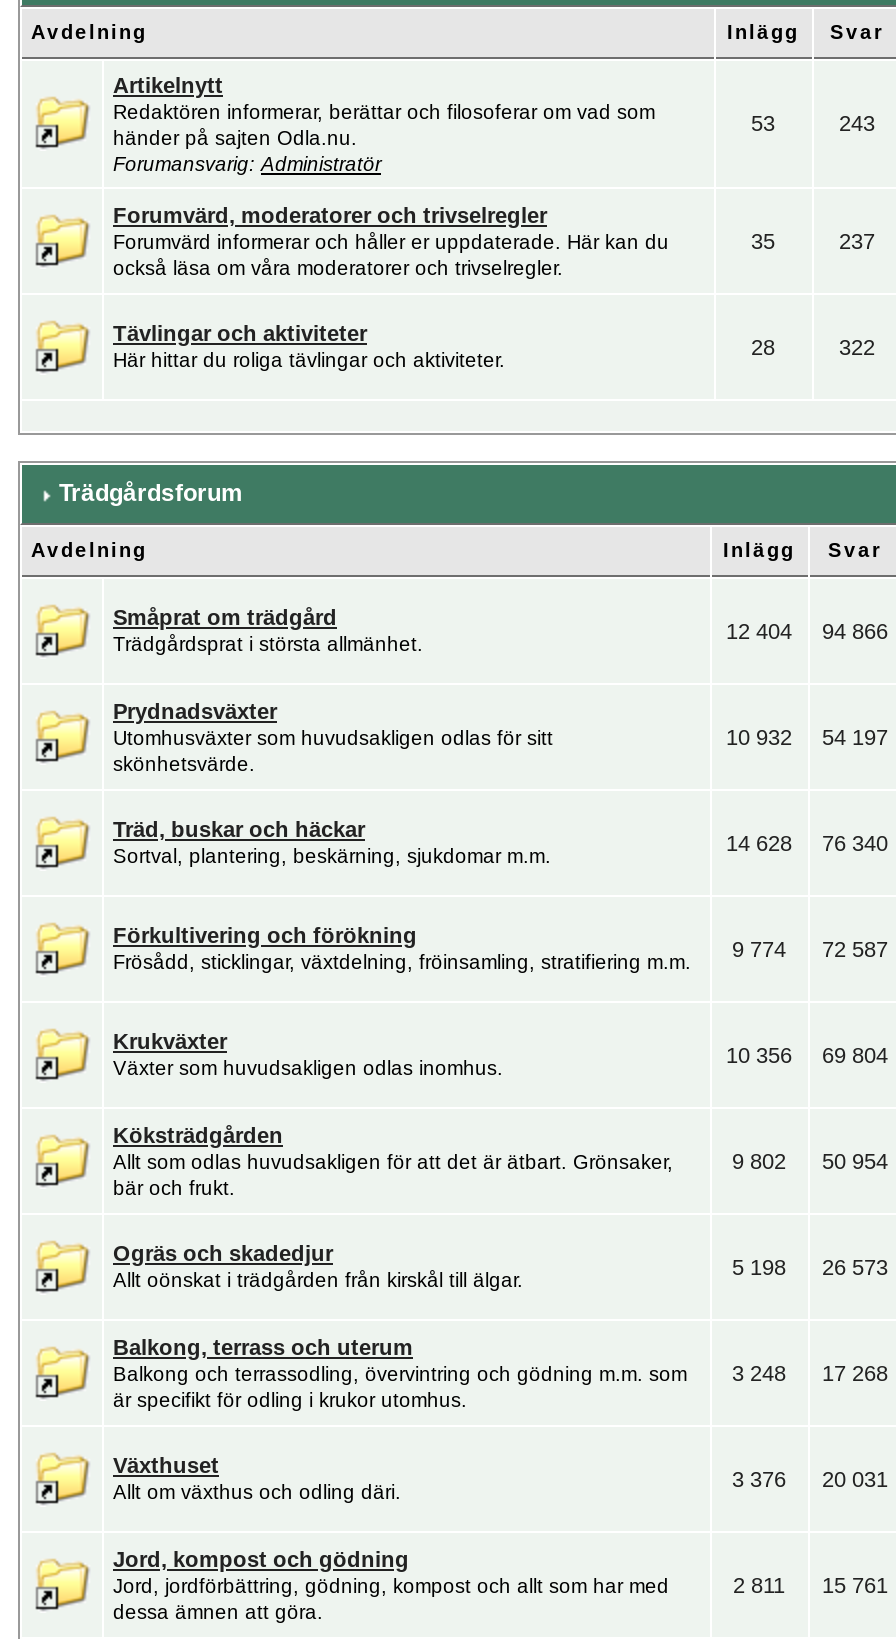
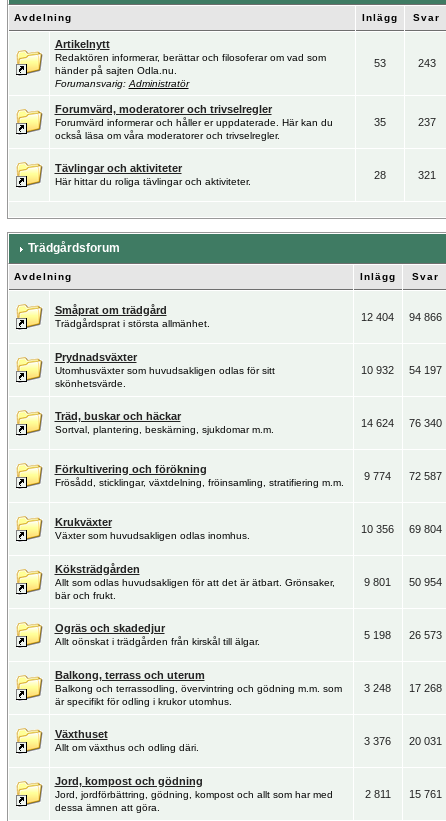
- 322
+ 321

- 14 628 76 340
+ 14 624 76 340

- 9 802 50 954
+ 9 801 50 954
